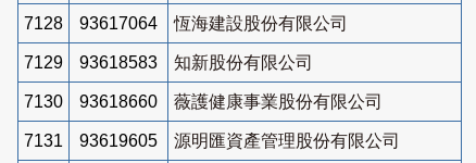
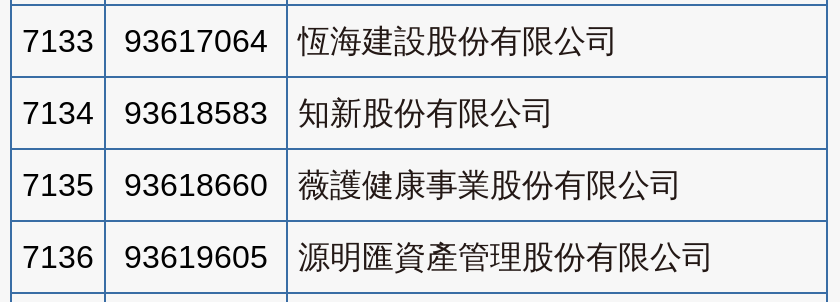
- 7128 93617064 恆海建設股份有限公司
+ 7133 93617064 恆海建設股份有限公司

- 7129 93618583 知新股份有限公司
+ 7134 93618583 知新股份有限公司

- 7130 93618660 薇護健康事業股份有限公司
+ 7135 93618660 薇護健康事業股份有限公司

- 7131 93619605 源明匯資產管理股份有限公司
+ 7136 93619605 源明匯資產管理股份有限公司
